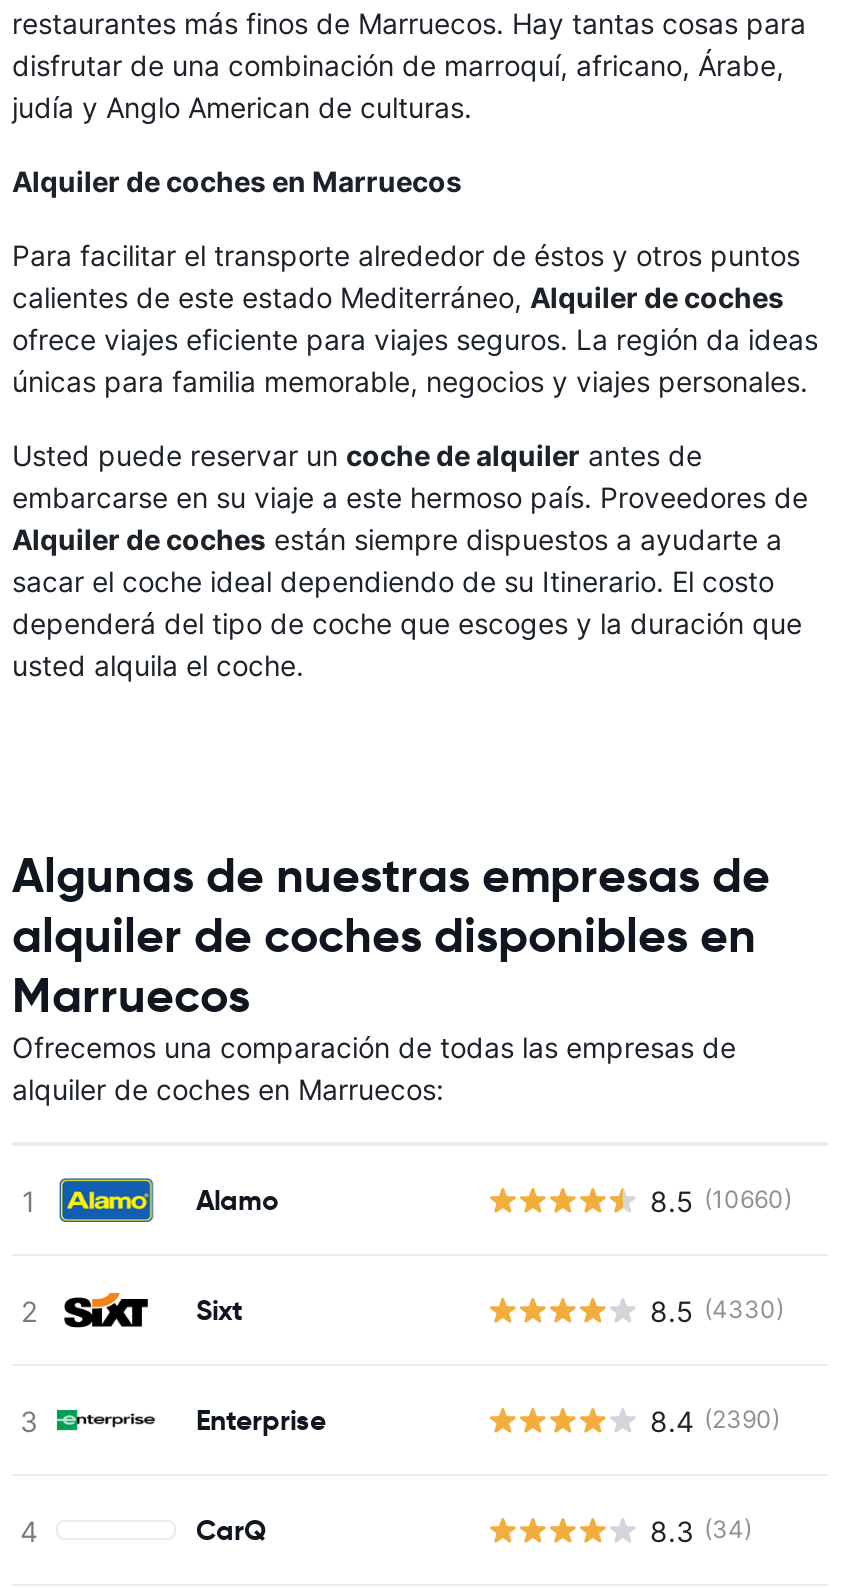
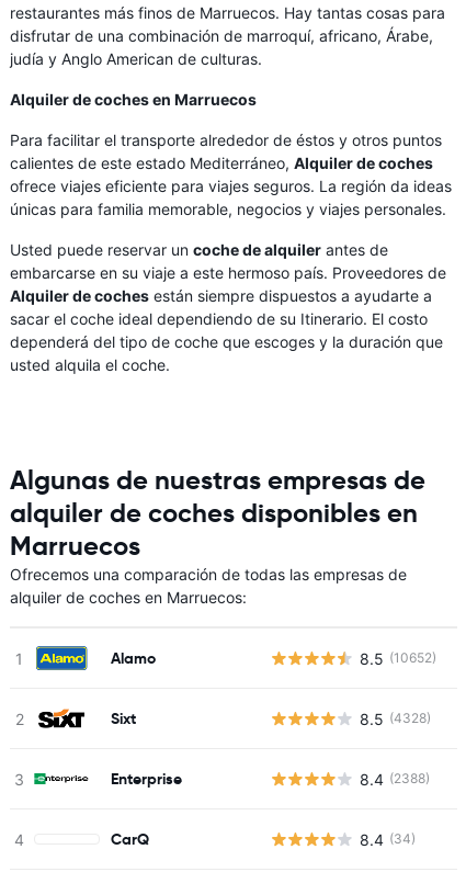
- 8.5 (10660)
+ 8.5 (10652)

- 8.5 (4330)
+ 8.5 (4328)

- 8.4 (2390)
+ 8.4 (2388)

- 8.3 (34)
+ 8.4 (34)
